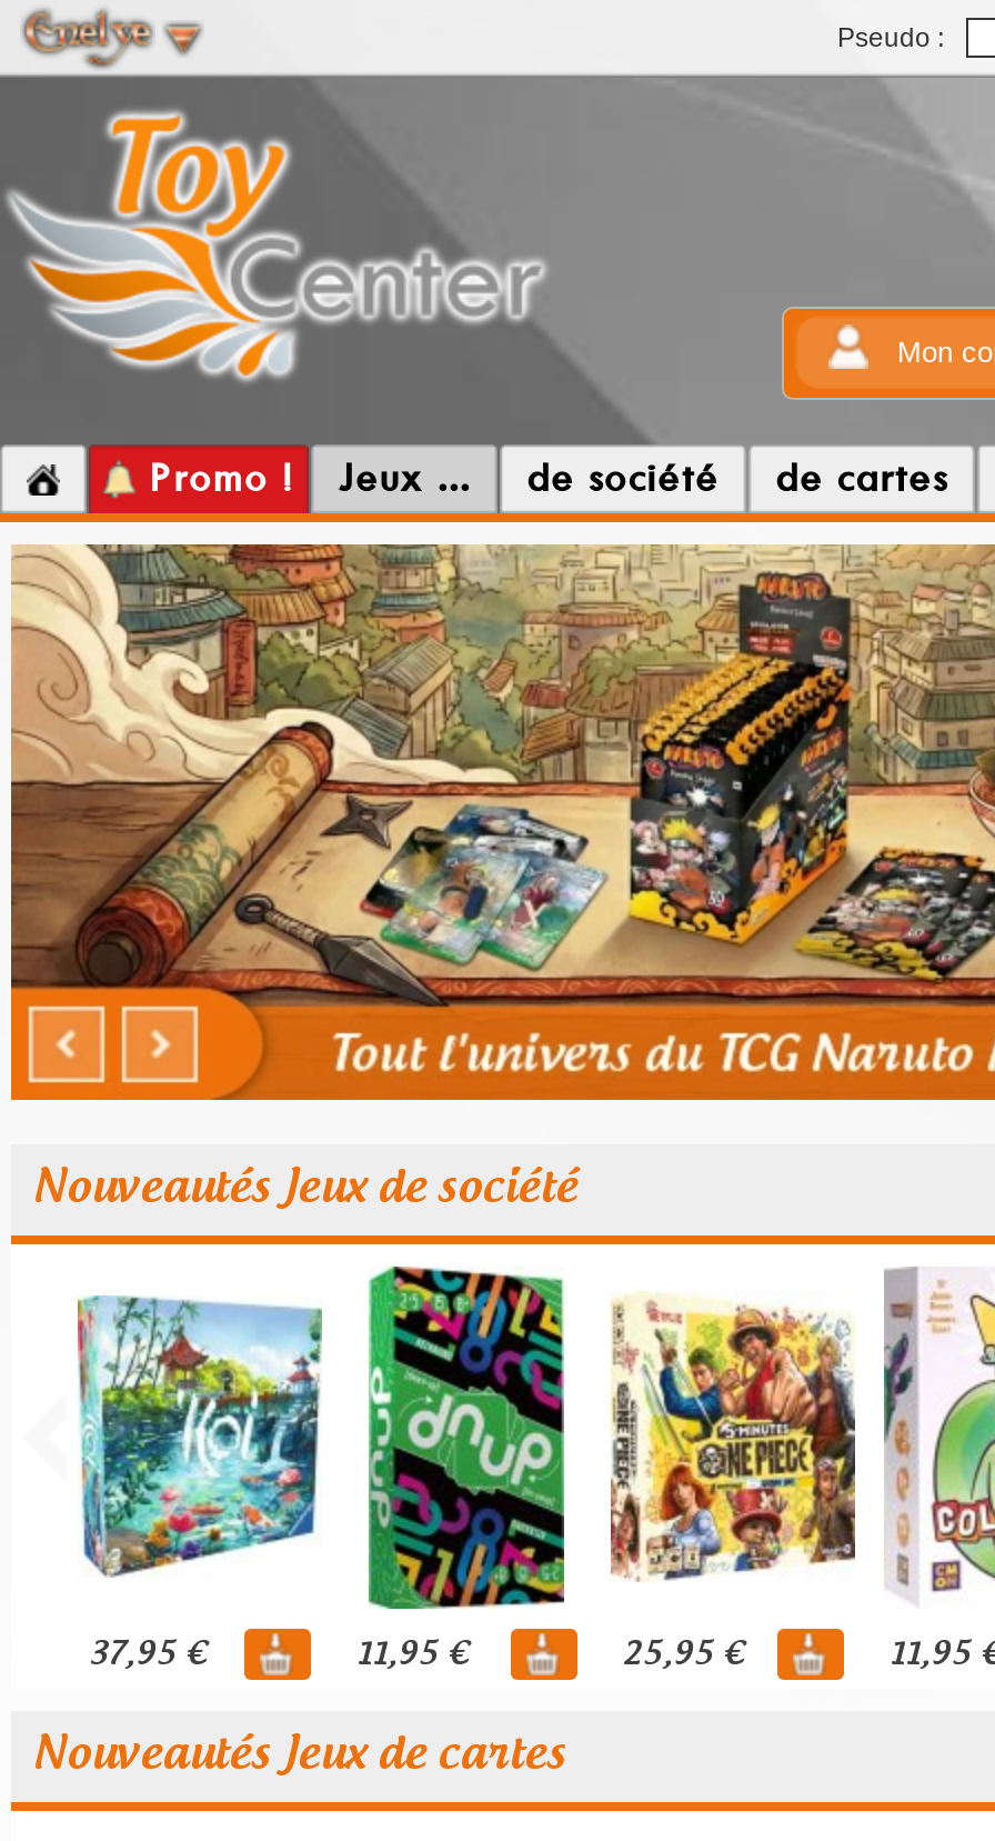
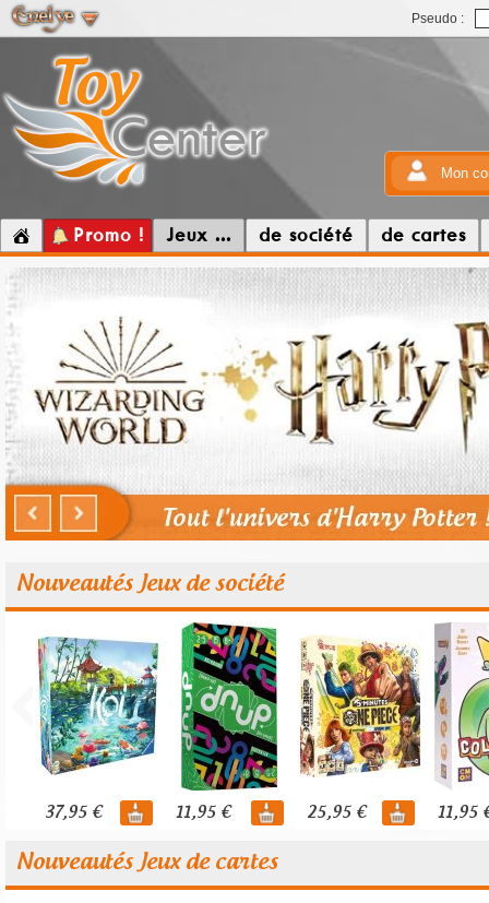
- [image]
+ [image]
